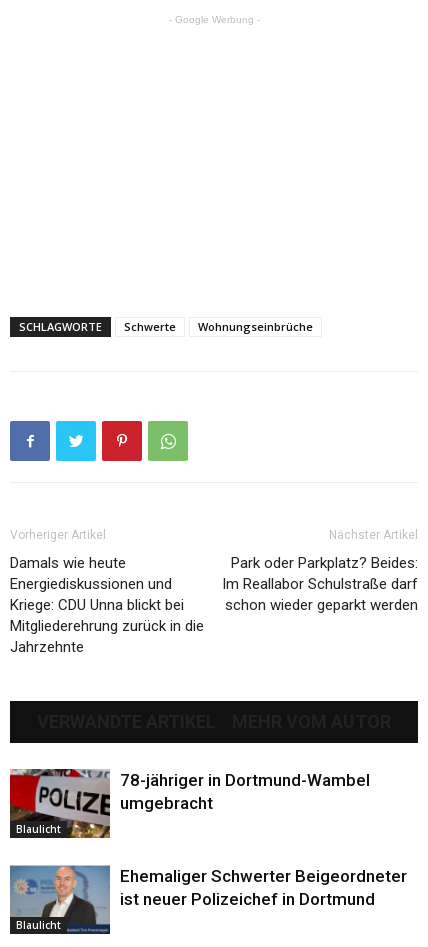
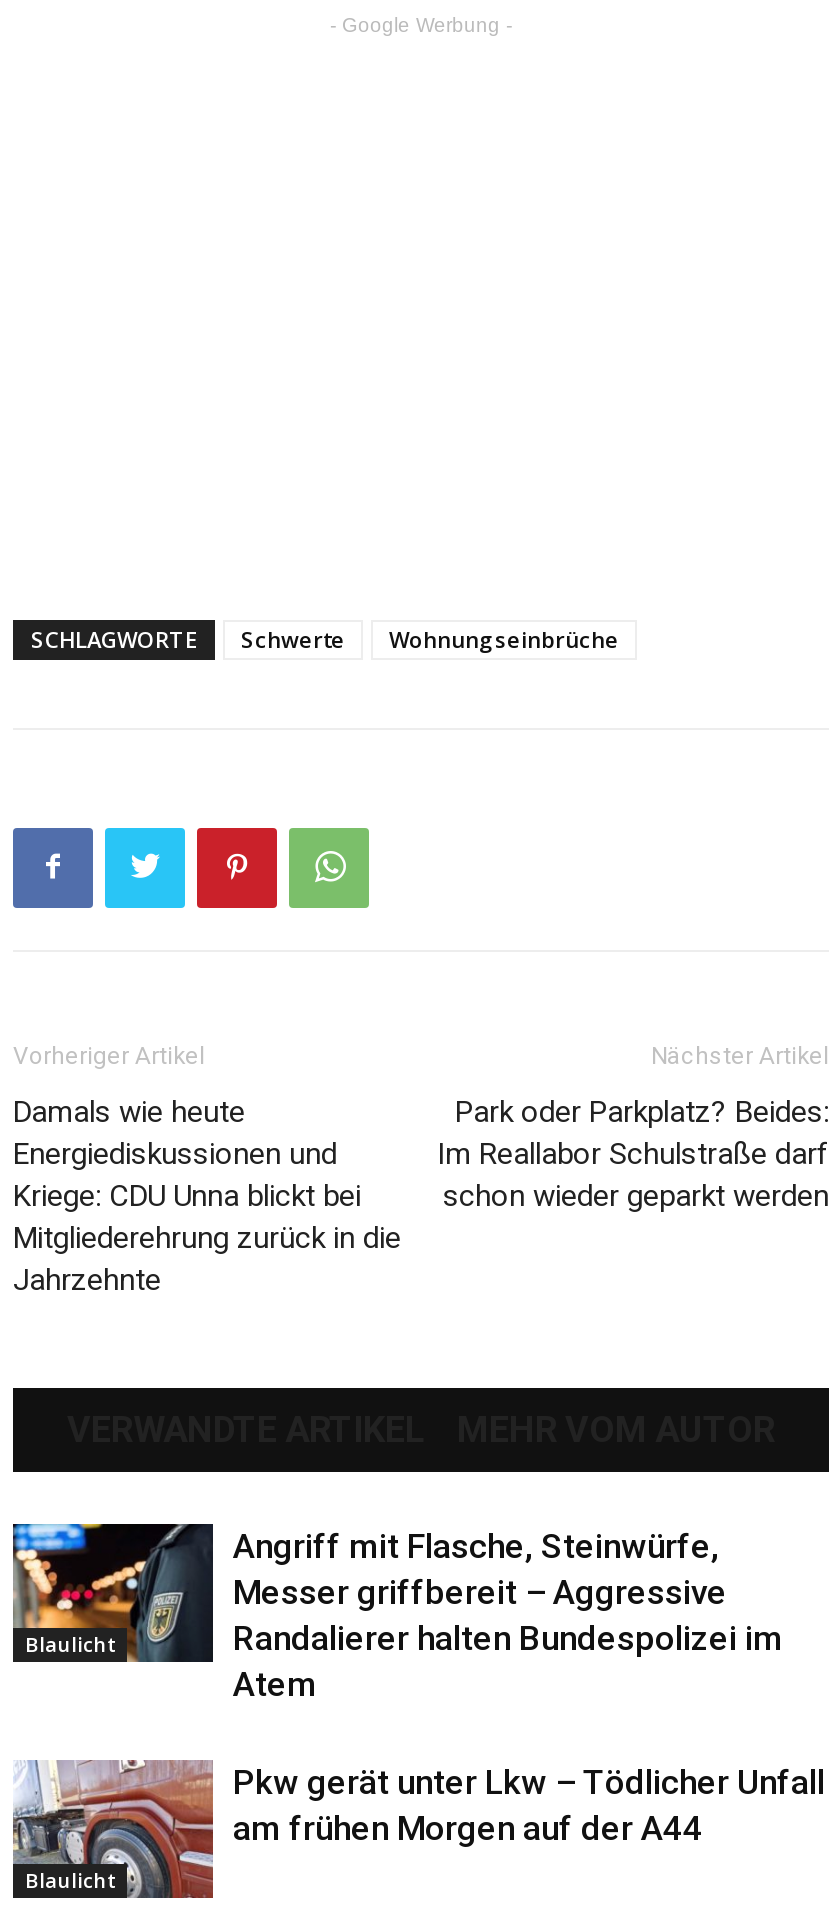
- [image]
- 78-jähriger in Dortmund-Wambel
- umgebracht
+ [image]
+ Angriff mit Flasche, Steinwürfe,
+ Messer griffbereit – Aggressive
+ Randalierer halten Bundespolizei im
+ Atem

- [image]
- Ehemaliger Schwerter Beigeordneter
- ist neuer Polizeichef in Dortmund
+ [image]
+ Pkw gerät unter Lkw – Tödlicher Unfall
+ am frühen Morgen auf der A44
